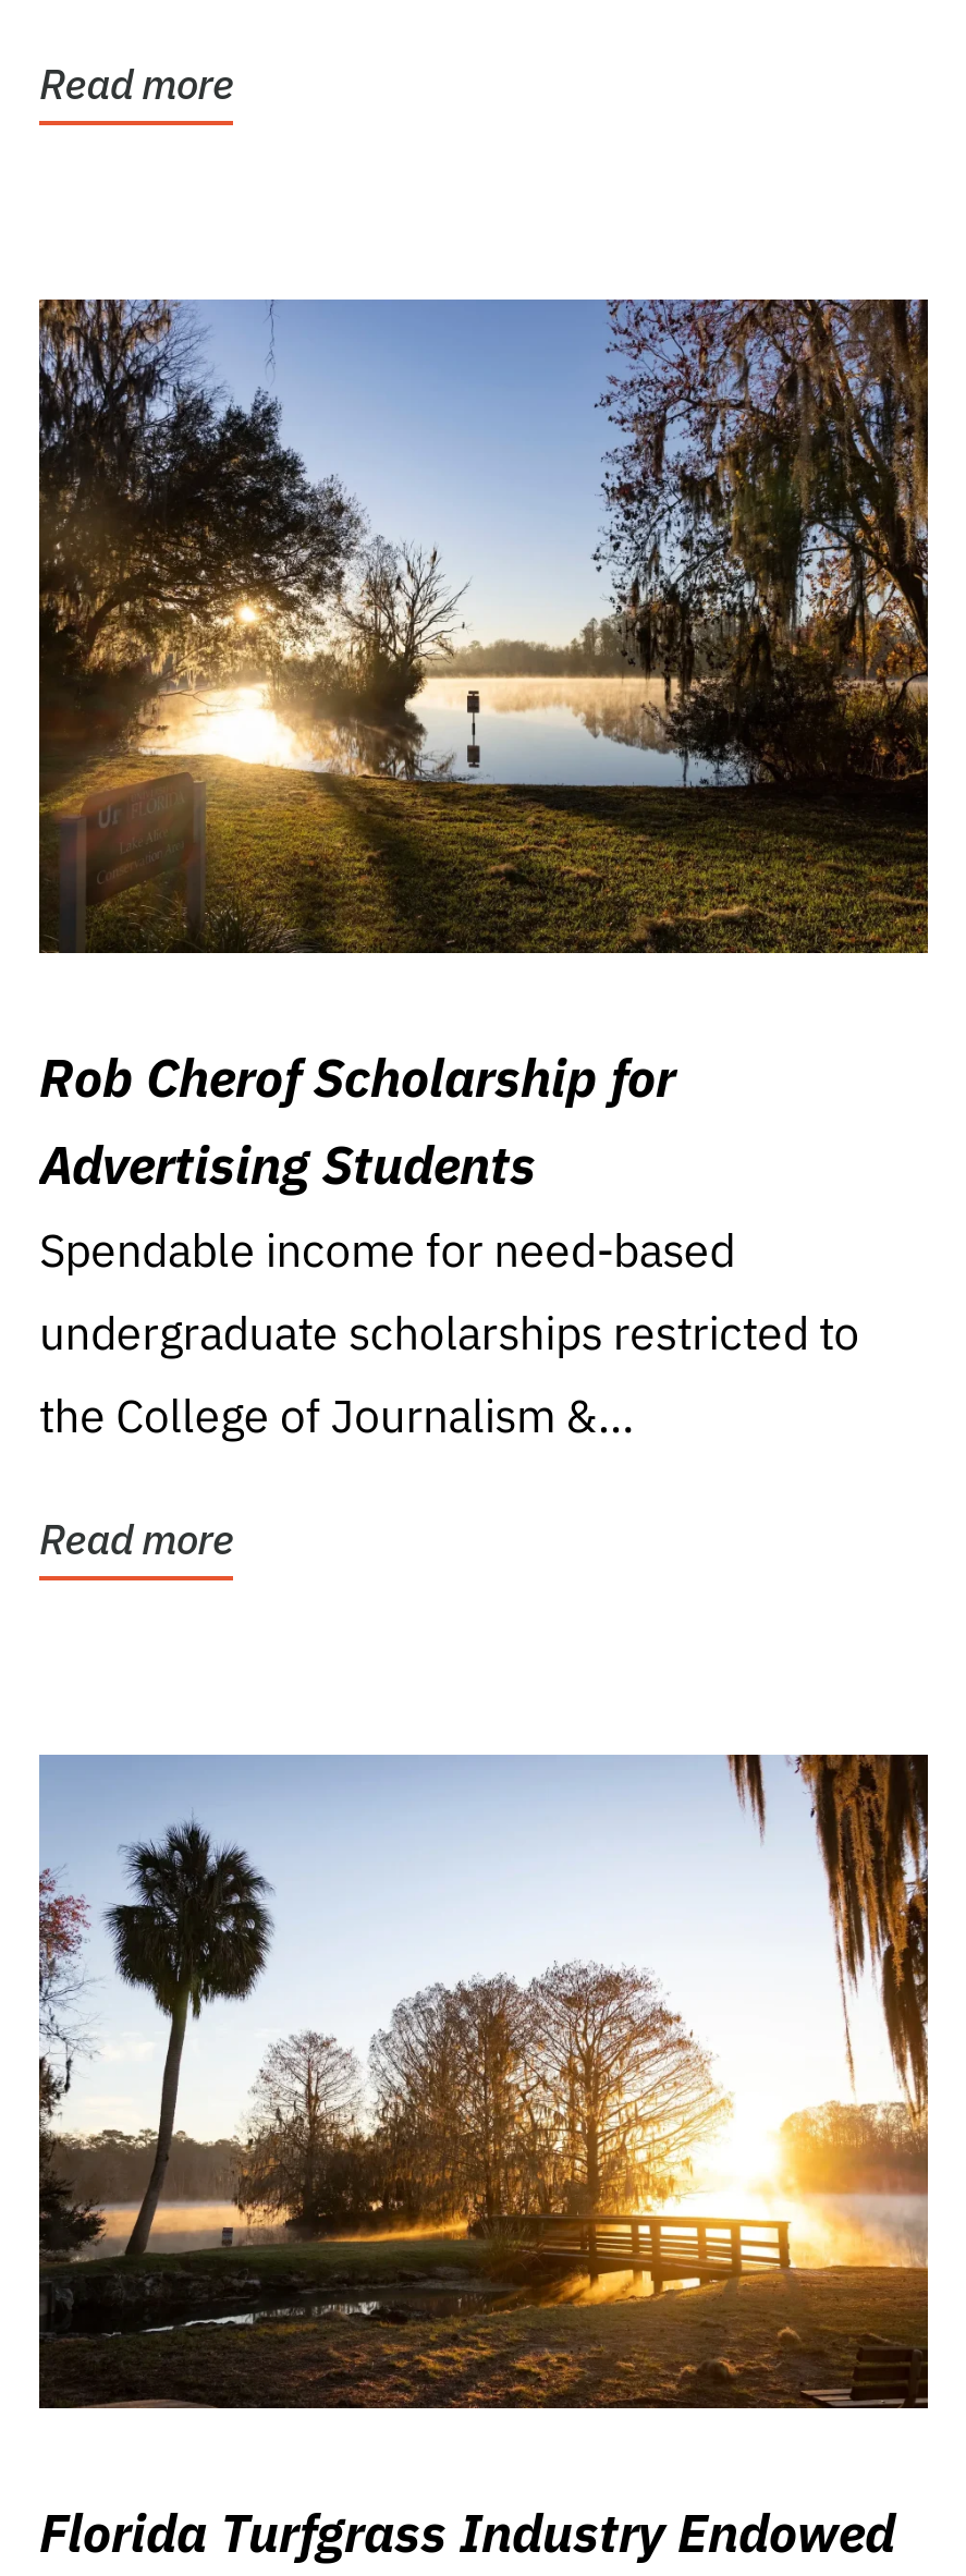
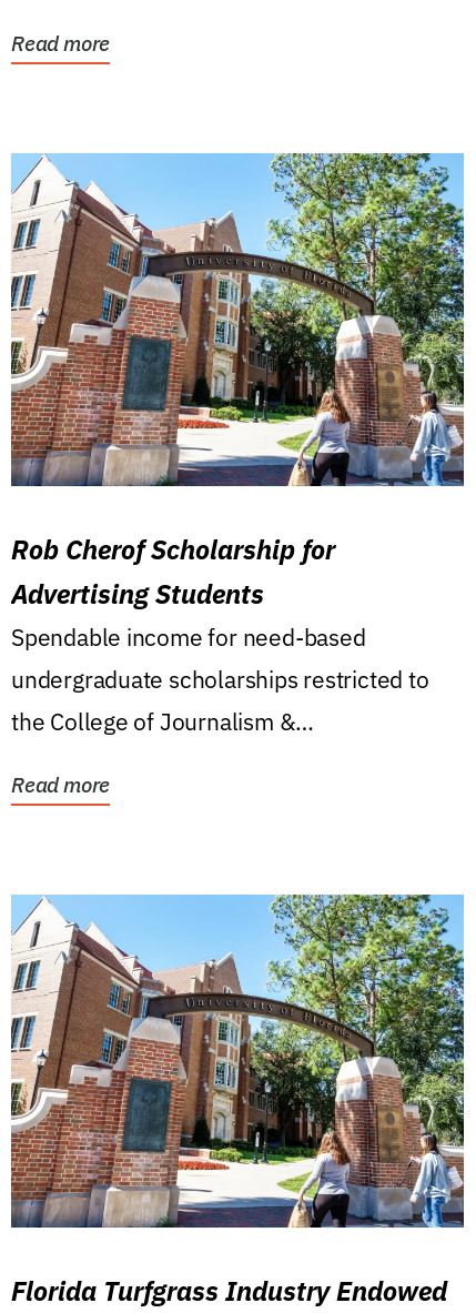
- [image]
+ [image]

- [image]
+ [image]
